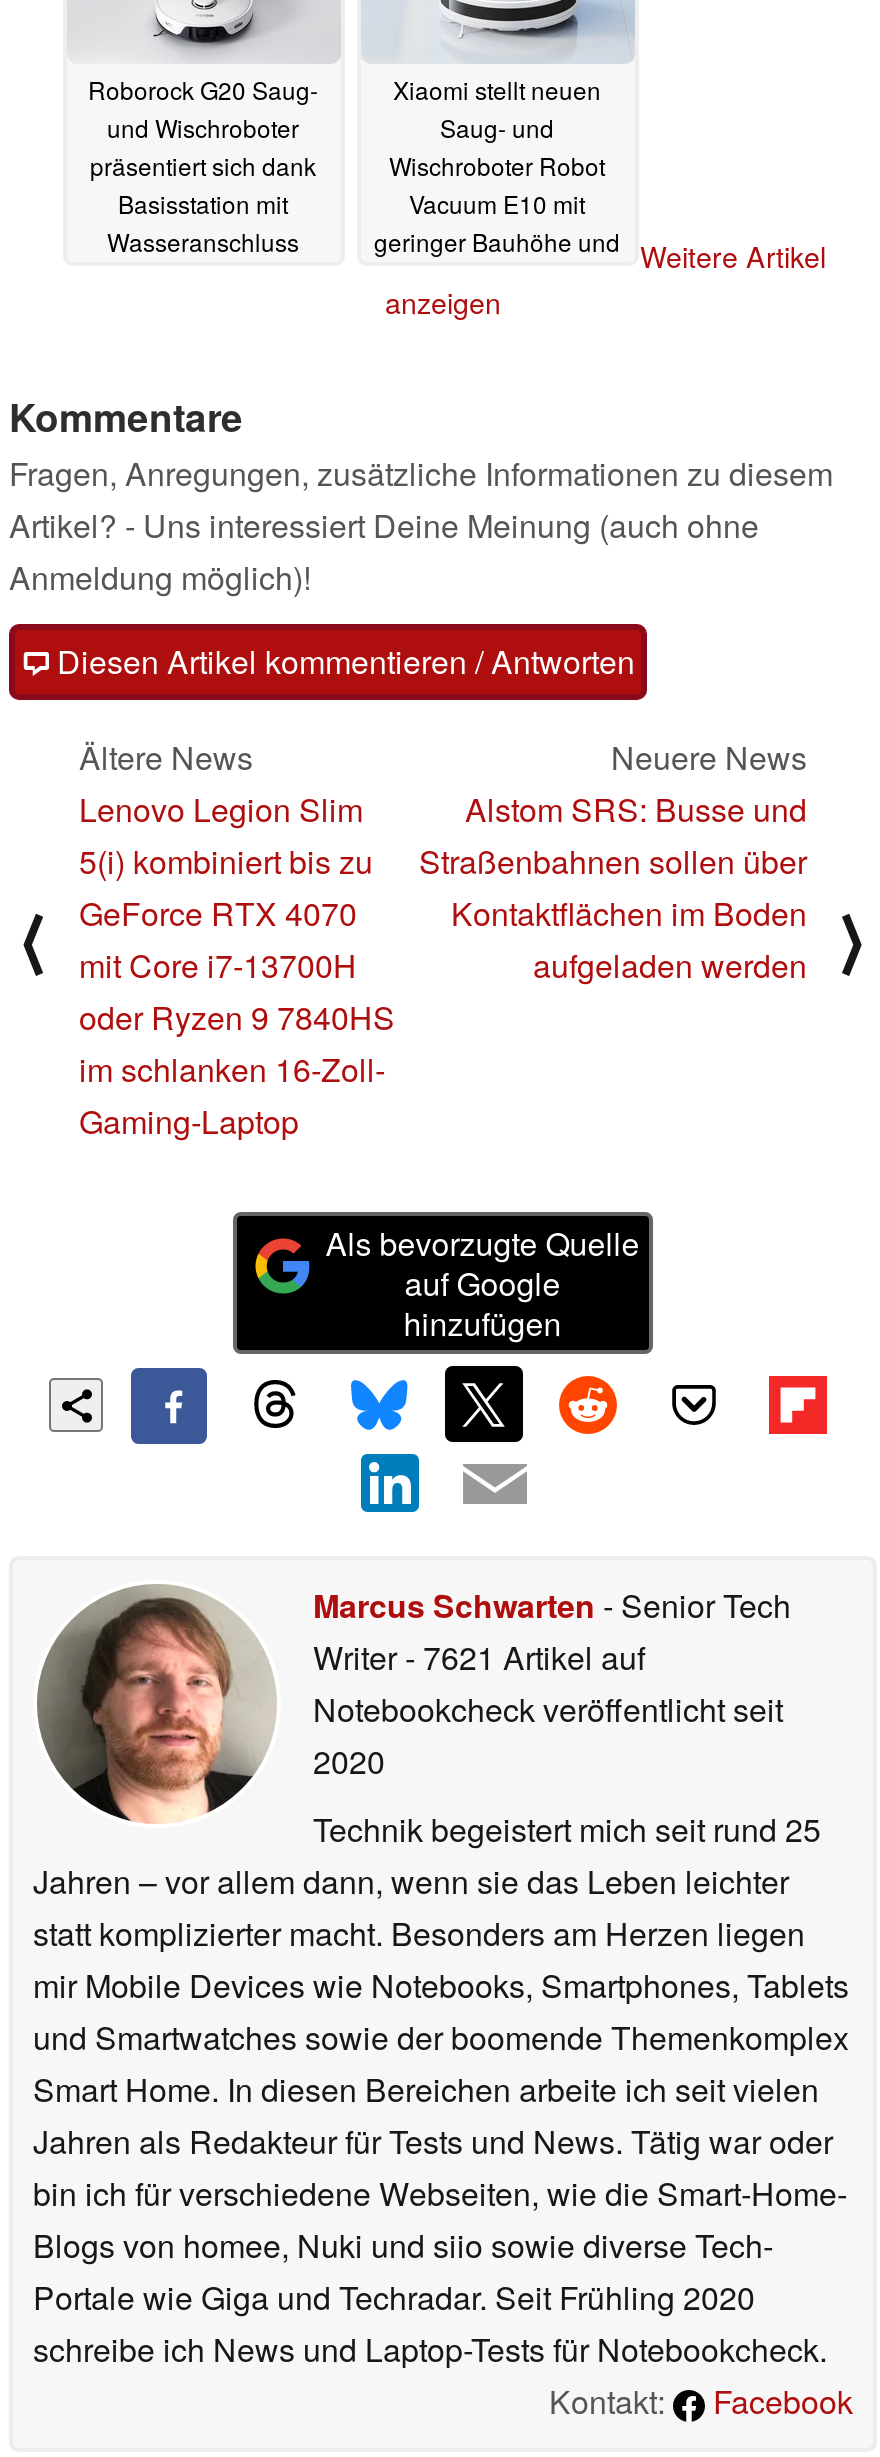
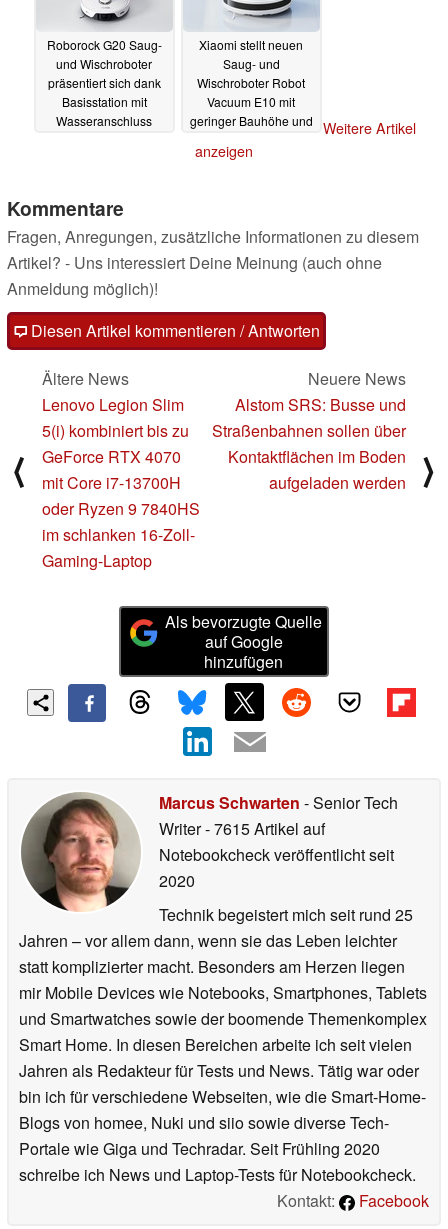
- Writer - 7621 Artikel auf
+ Writer - 7615 Artikel auf
